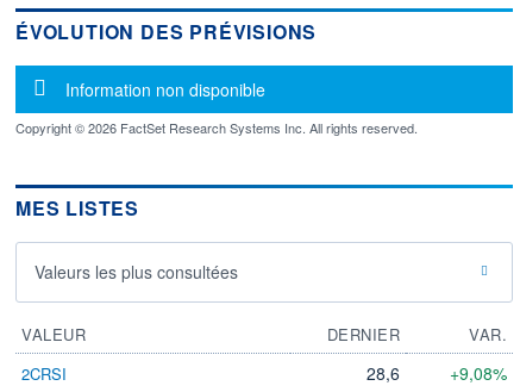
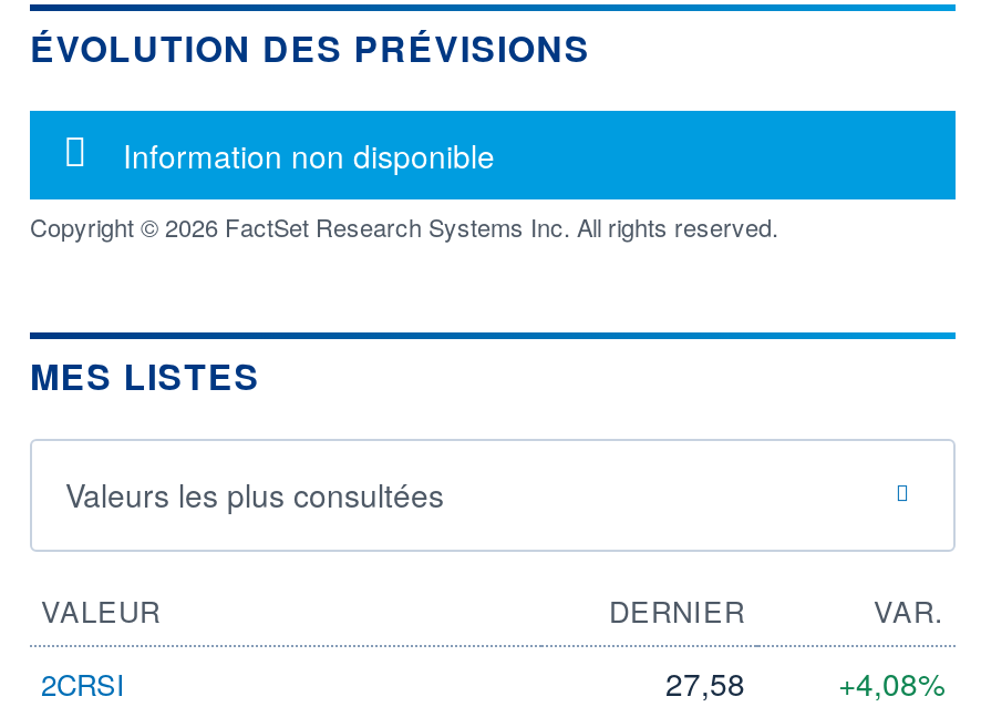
- 28,6
+ 27,58

- +9,08%
+ +4,08%
